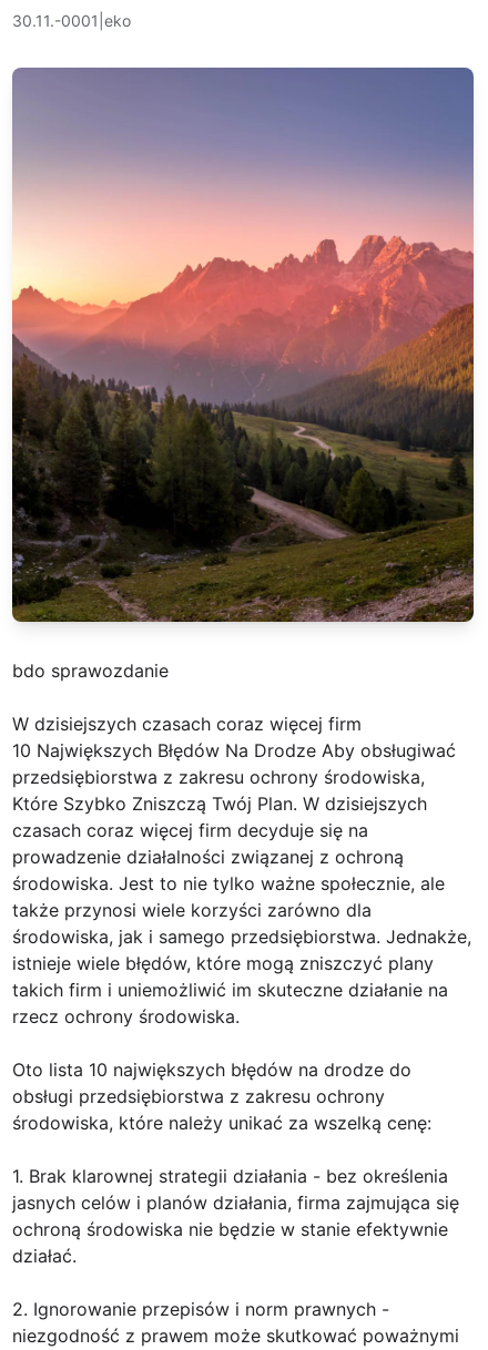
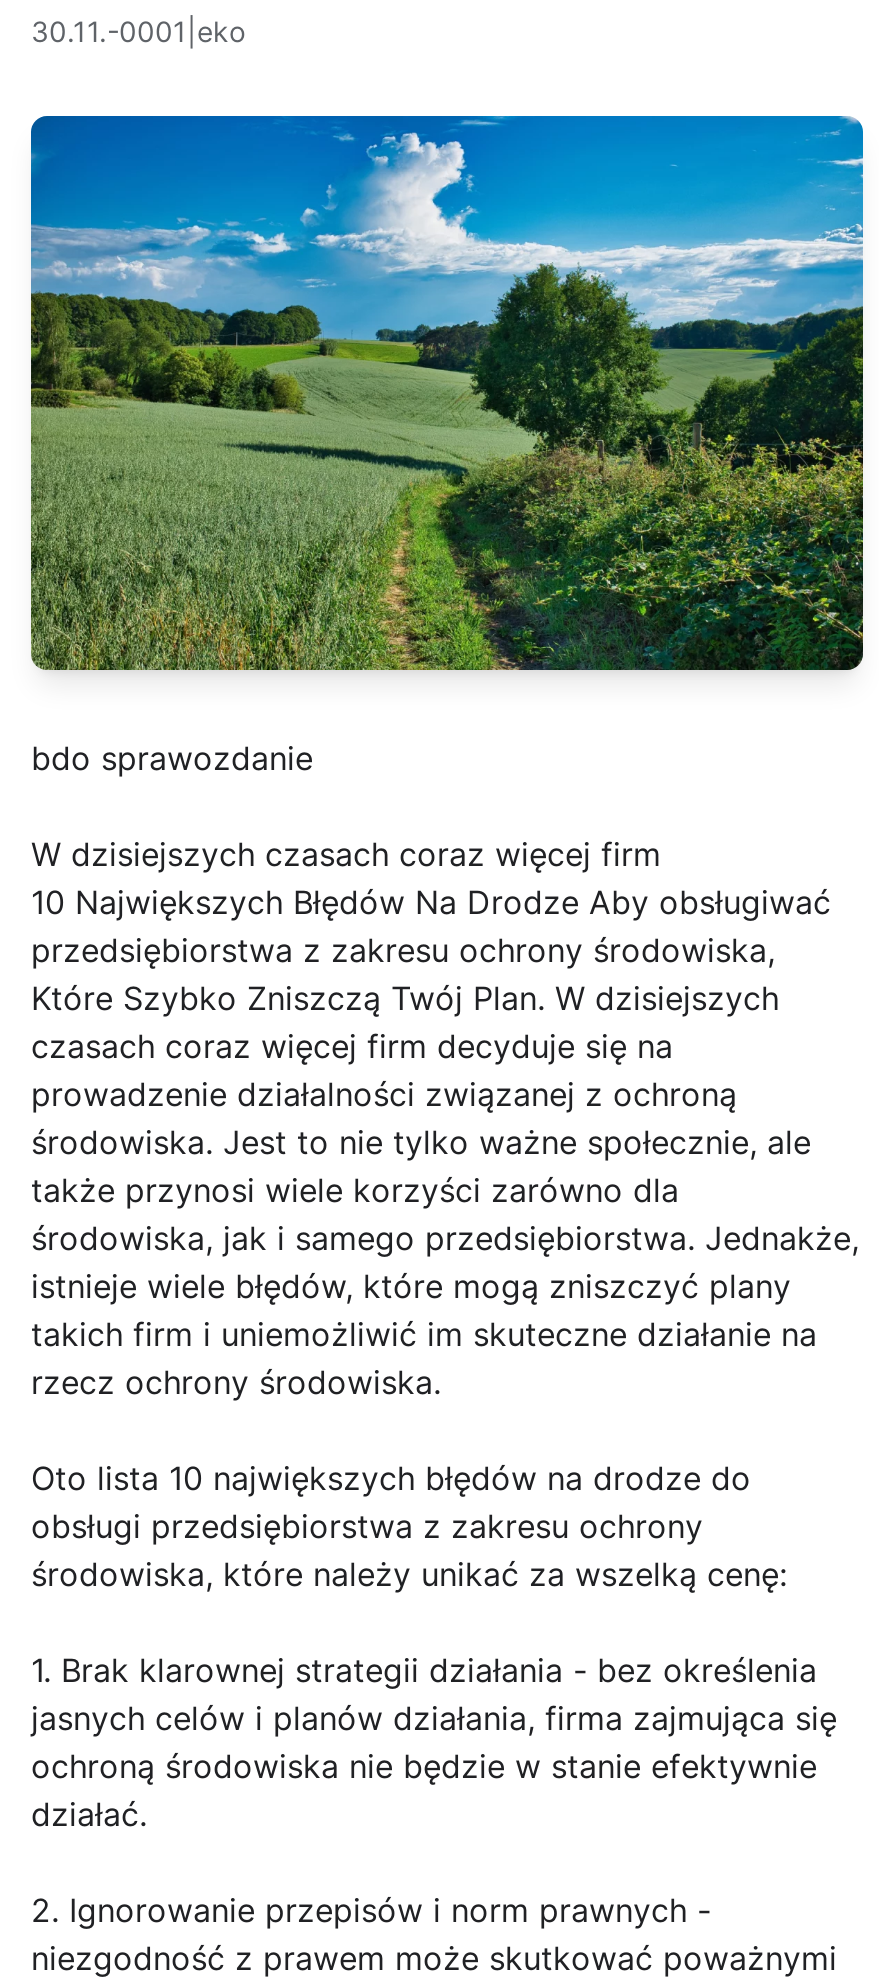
- [image]
+ [image]
